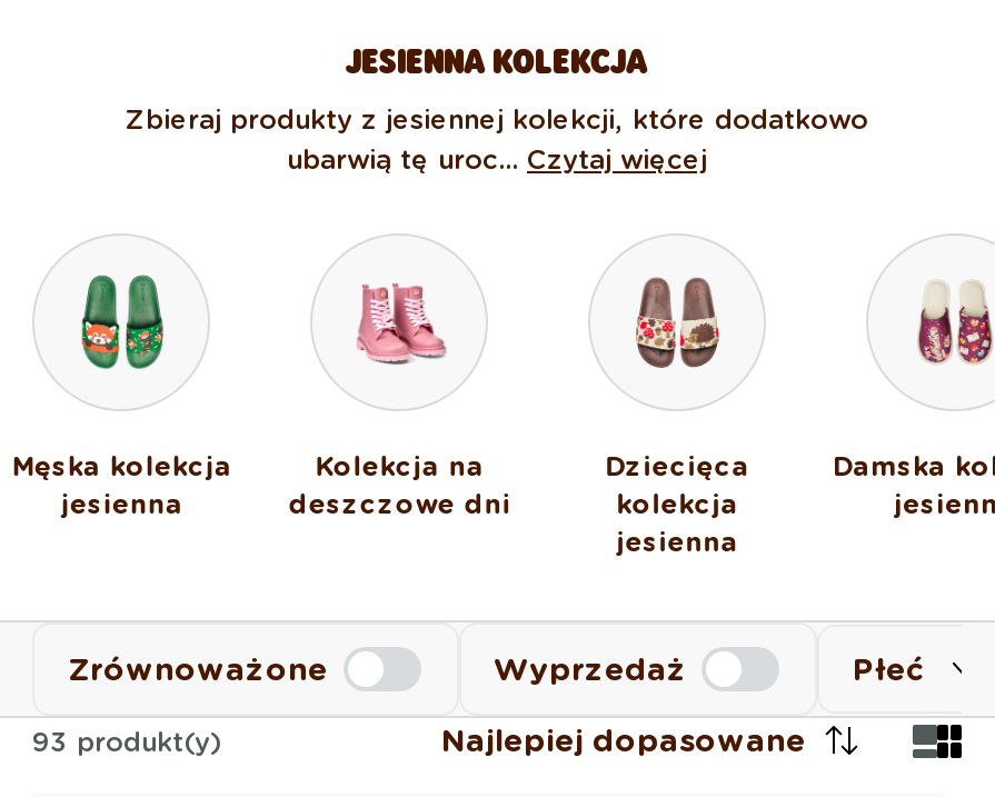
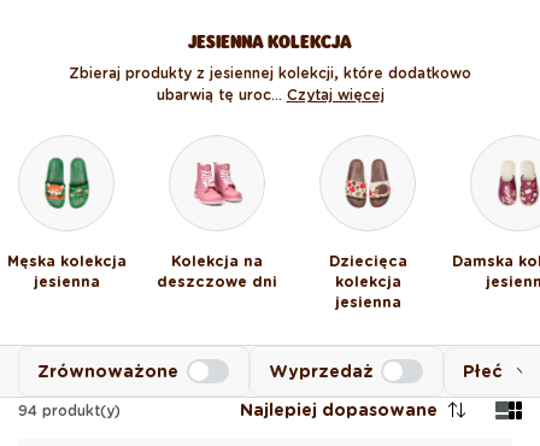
- 93 produkt(y)
+ 94 produkt(y)
